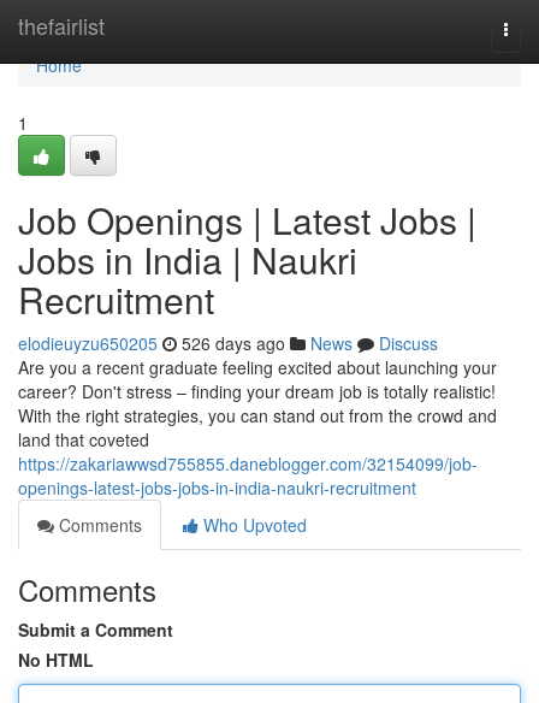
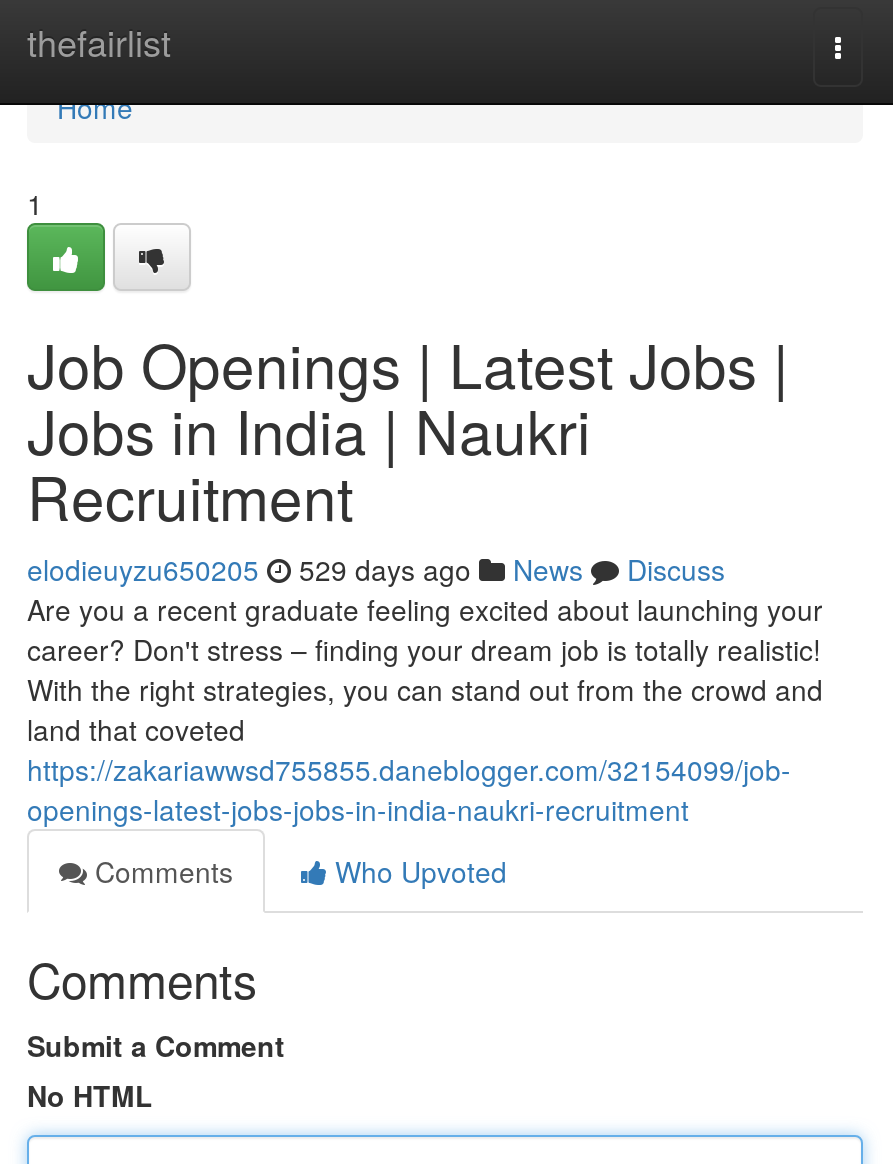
- elodieuyzu650205 526 days ago News Discuss
+ elodieuyzu650205 529 days ago News Discuss
